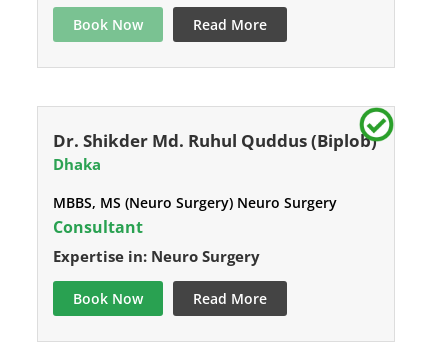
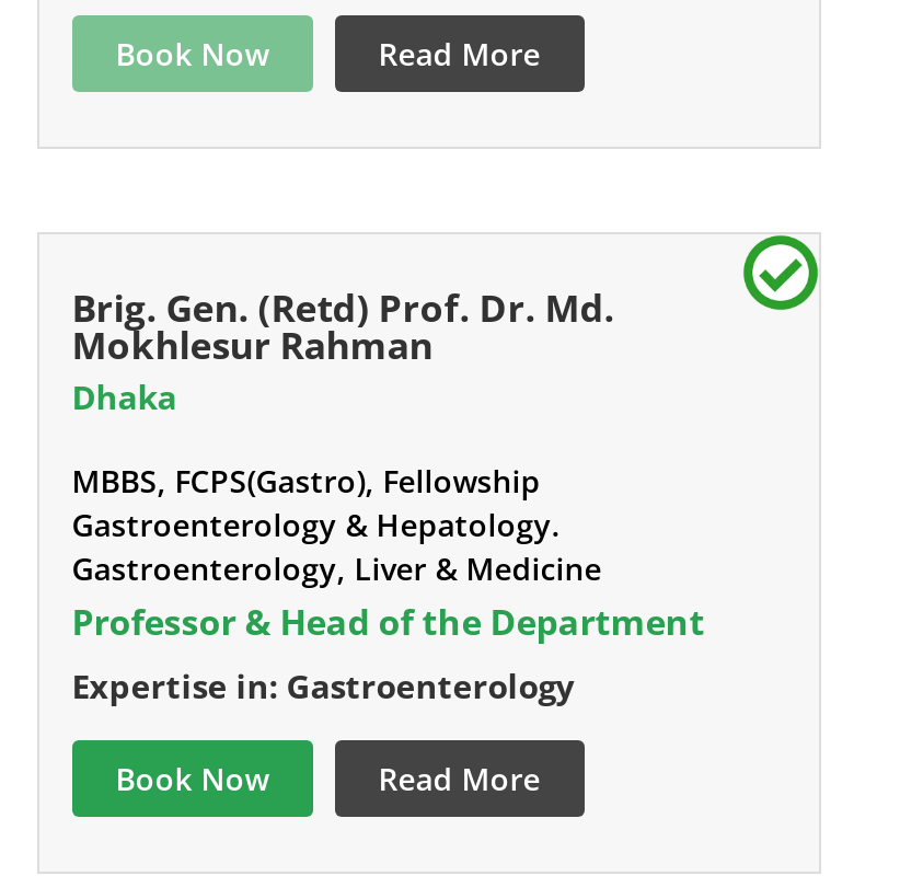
- Dr. Shikder Md. Ruhul Quddus (Biplob)
+ Brig. Gen. (Retd) Prof. Dr. Md.
+ Mokhlesur Rahman

- MBBS, MS (Neuro Surgery) Neuro Surgery
- Consultant
- Expertise in: Neuro Surgery
+ MBBS, FCPS(Gastro), Fellowship
+ Gastroenterology & Hepatology.
+ Gastroenterology, Liver & Medicine
+ Professor & Head of the Department
+ Expertise in: Gastroenterology
